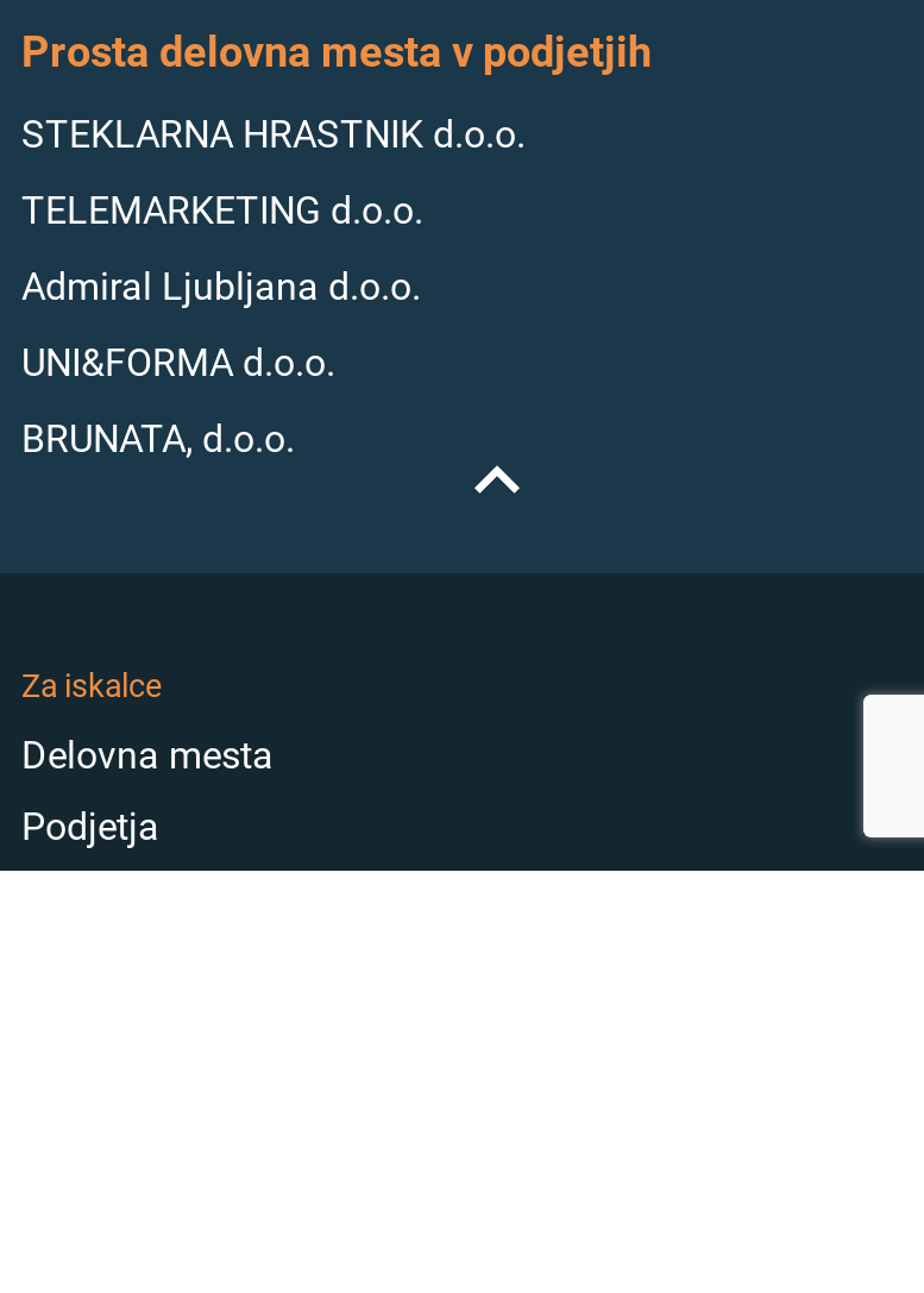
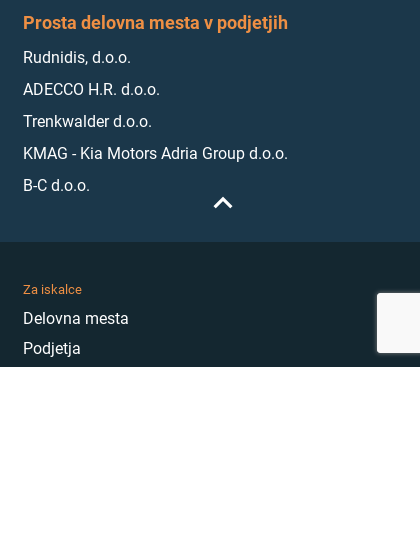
- STEKLARNA HRASTNIK d.o.o.
+ Rudnidis, d.o.o.

- TELEMARKETING d.o.o.
+ ADECCO H.R. d.o.o.

- Admiral Ljubljana d.o.o.
+ Trenkwalder d.o.o.

- UNI&FORMA d.o.o.
+ KMAG - Kia Motors Adria Group d.o.o.

- BRUNATA, d.o.o.
+ B-C d.o.o.
